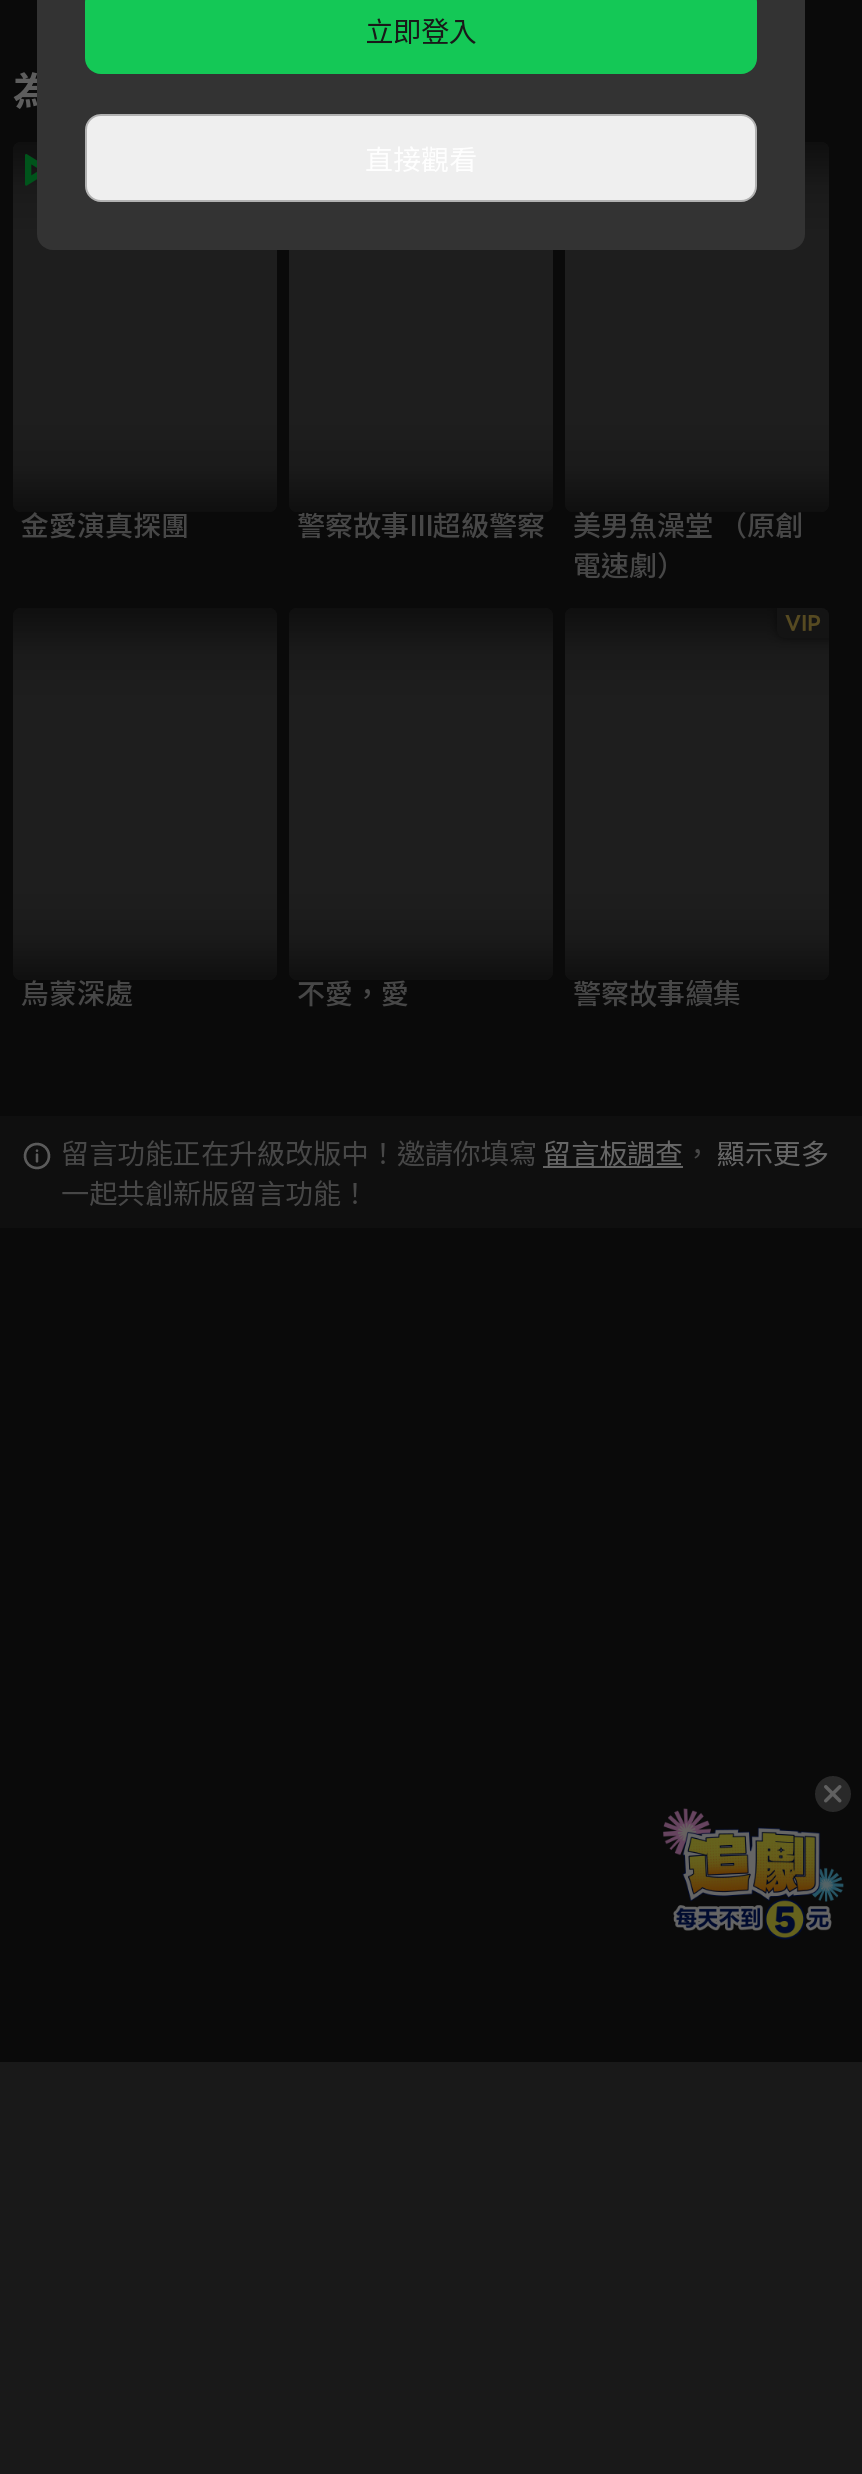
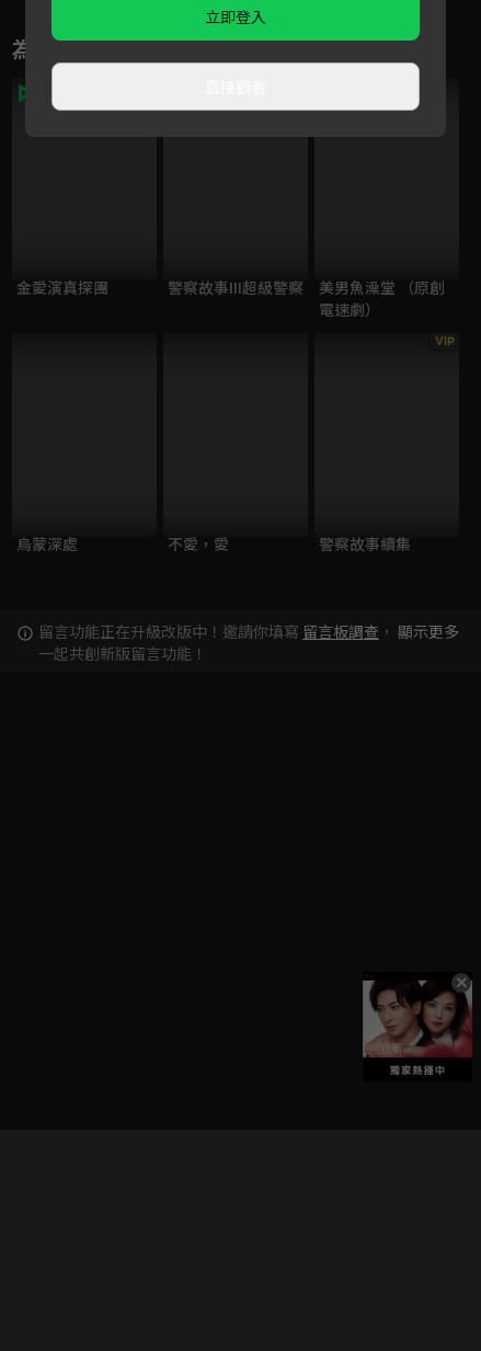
- [image]
+ [image]
